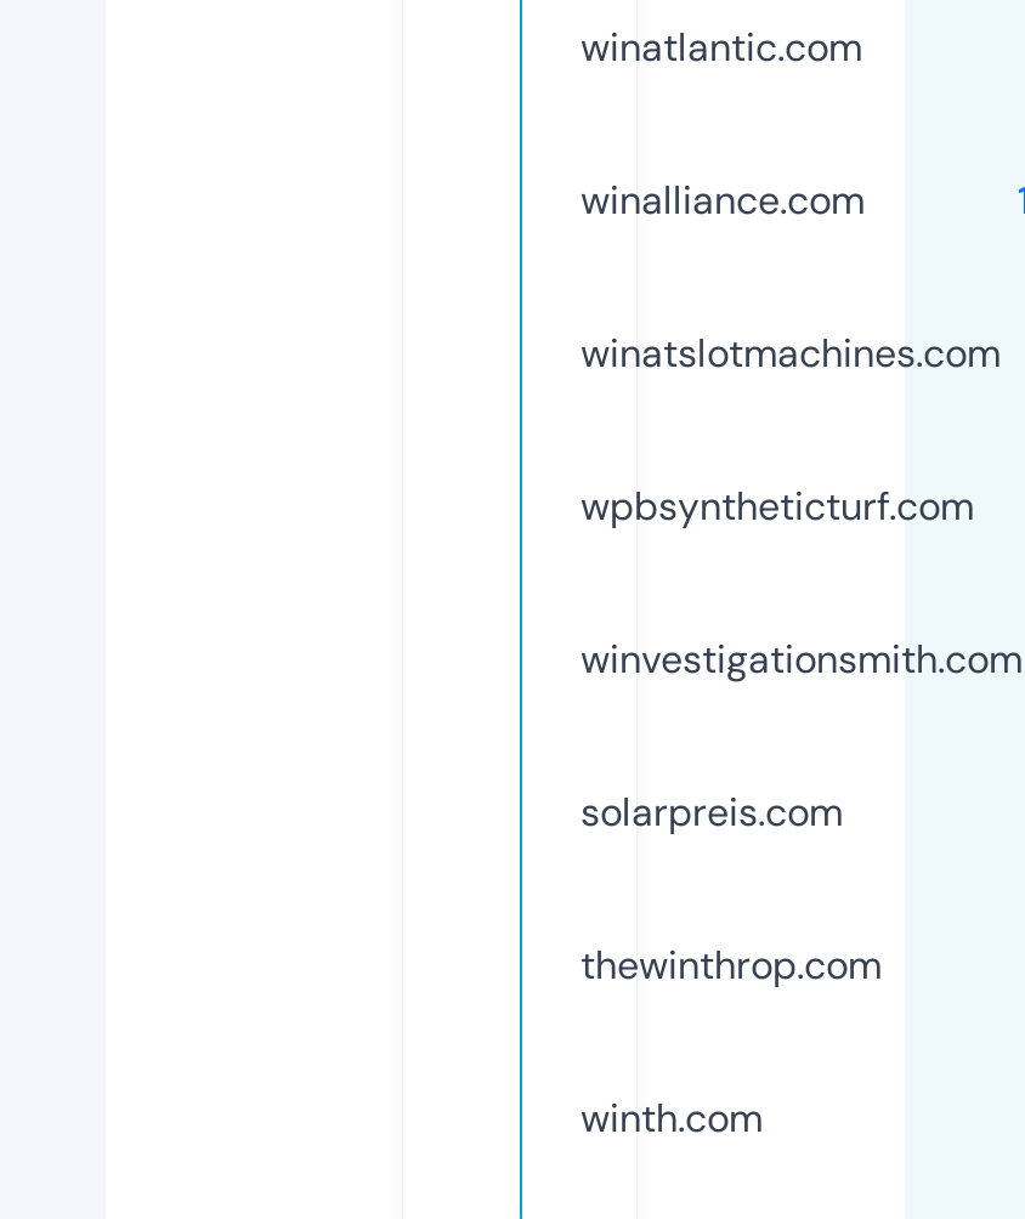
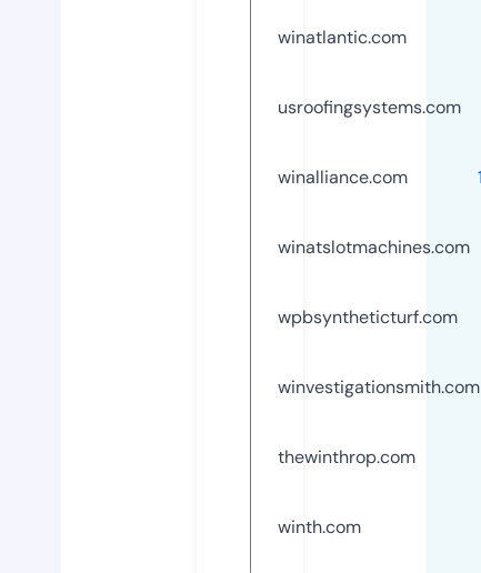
+ usroofingsystems.com

moved down: winalliance.com | winatslotmachines.com | wpbsyntheticturf.com | winvestigationsmith.com

- solarpreis.com
